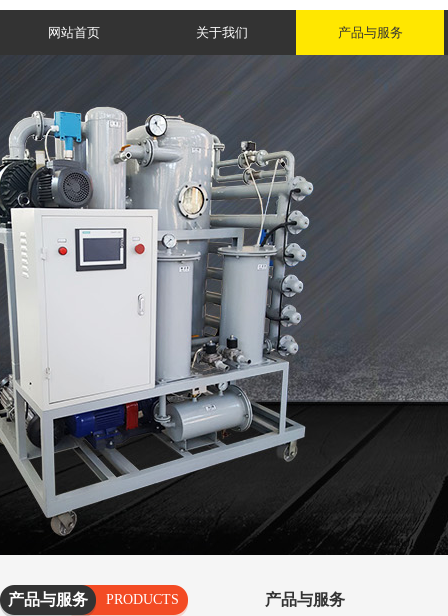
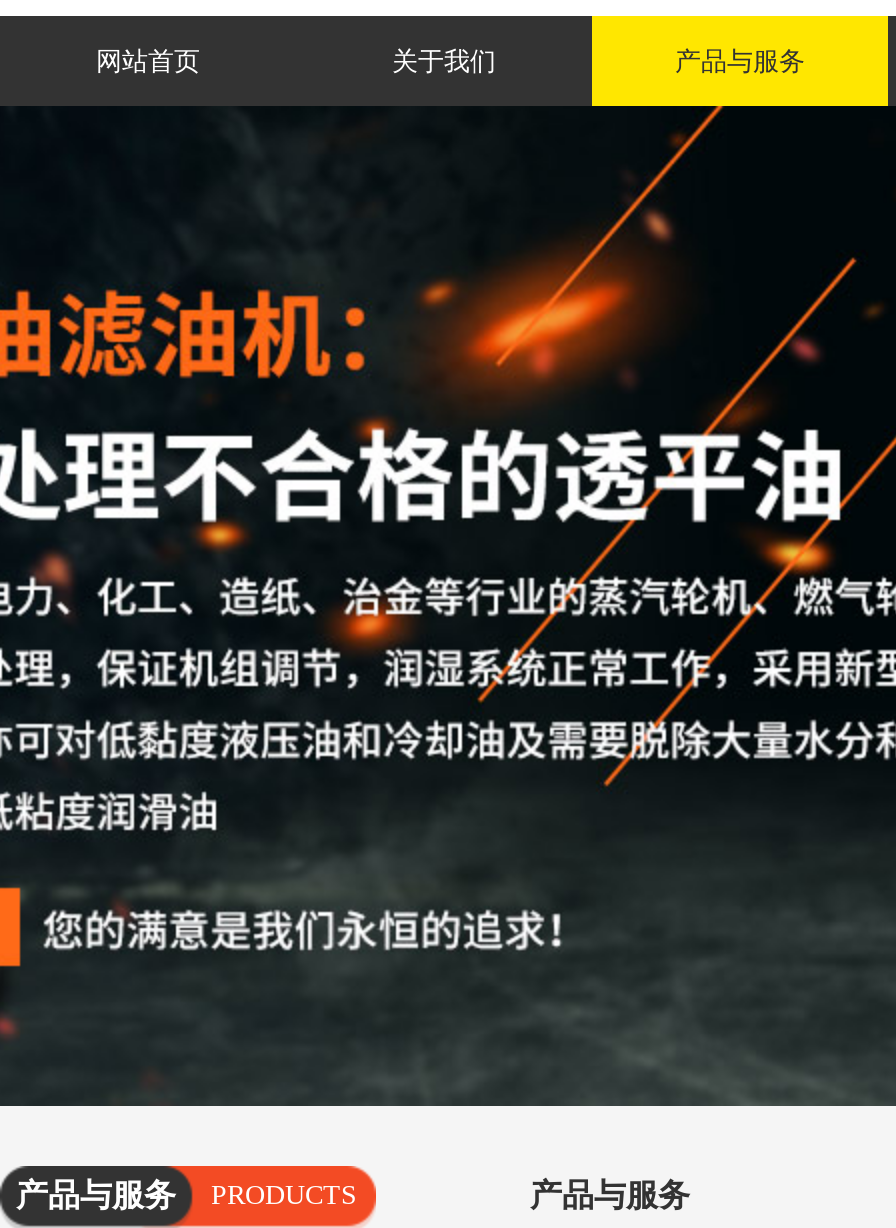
- [image]
+ [image]
